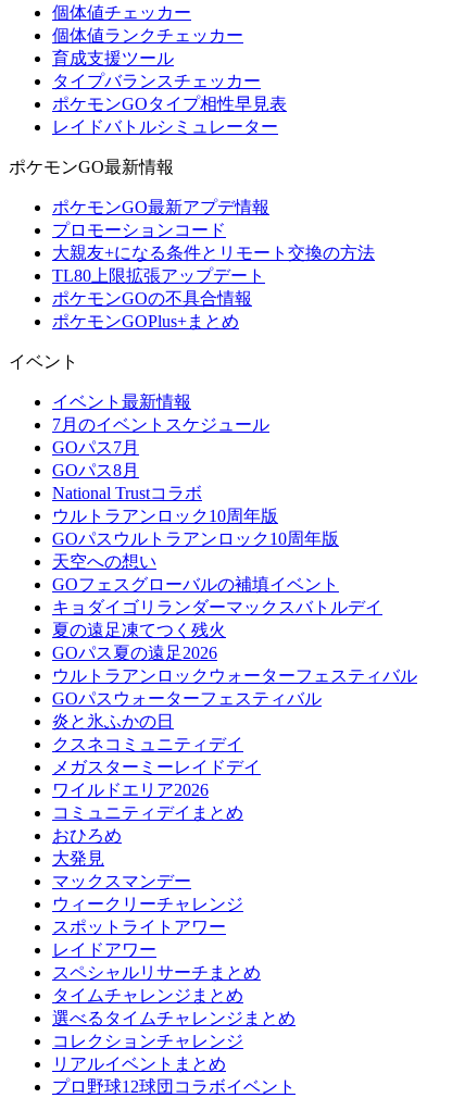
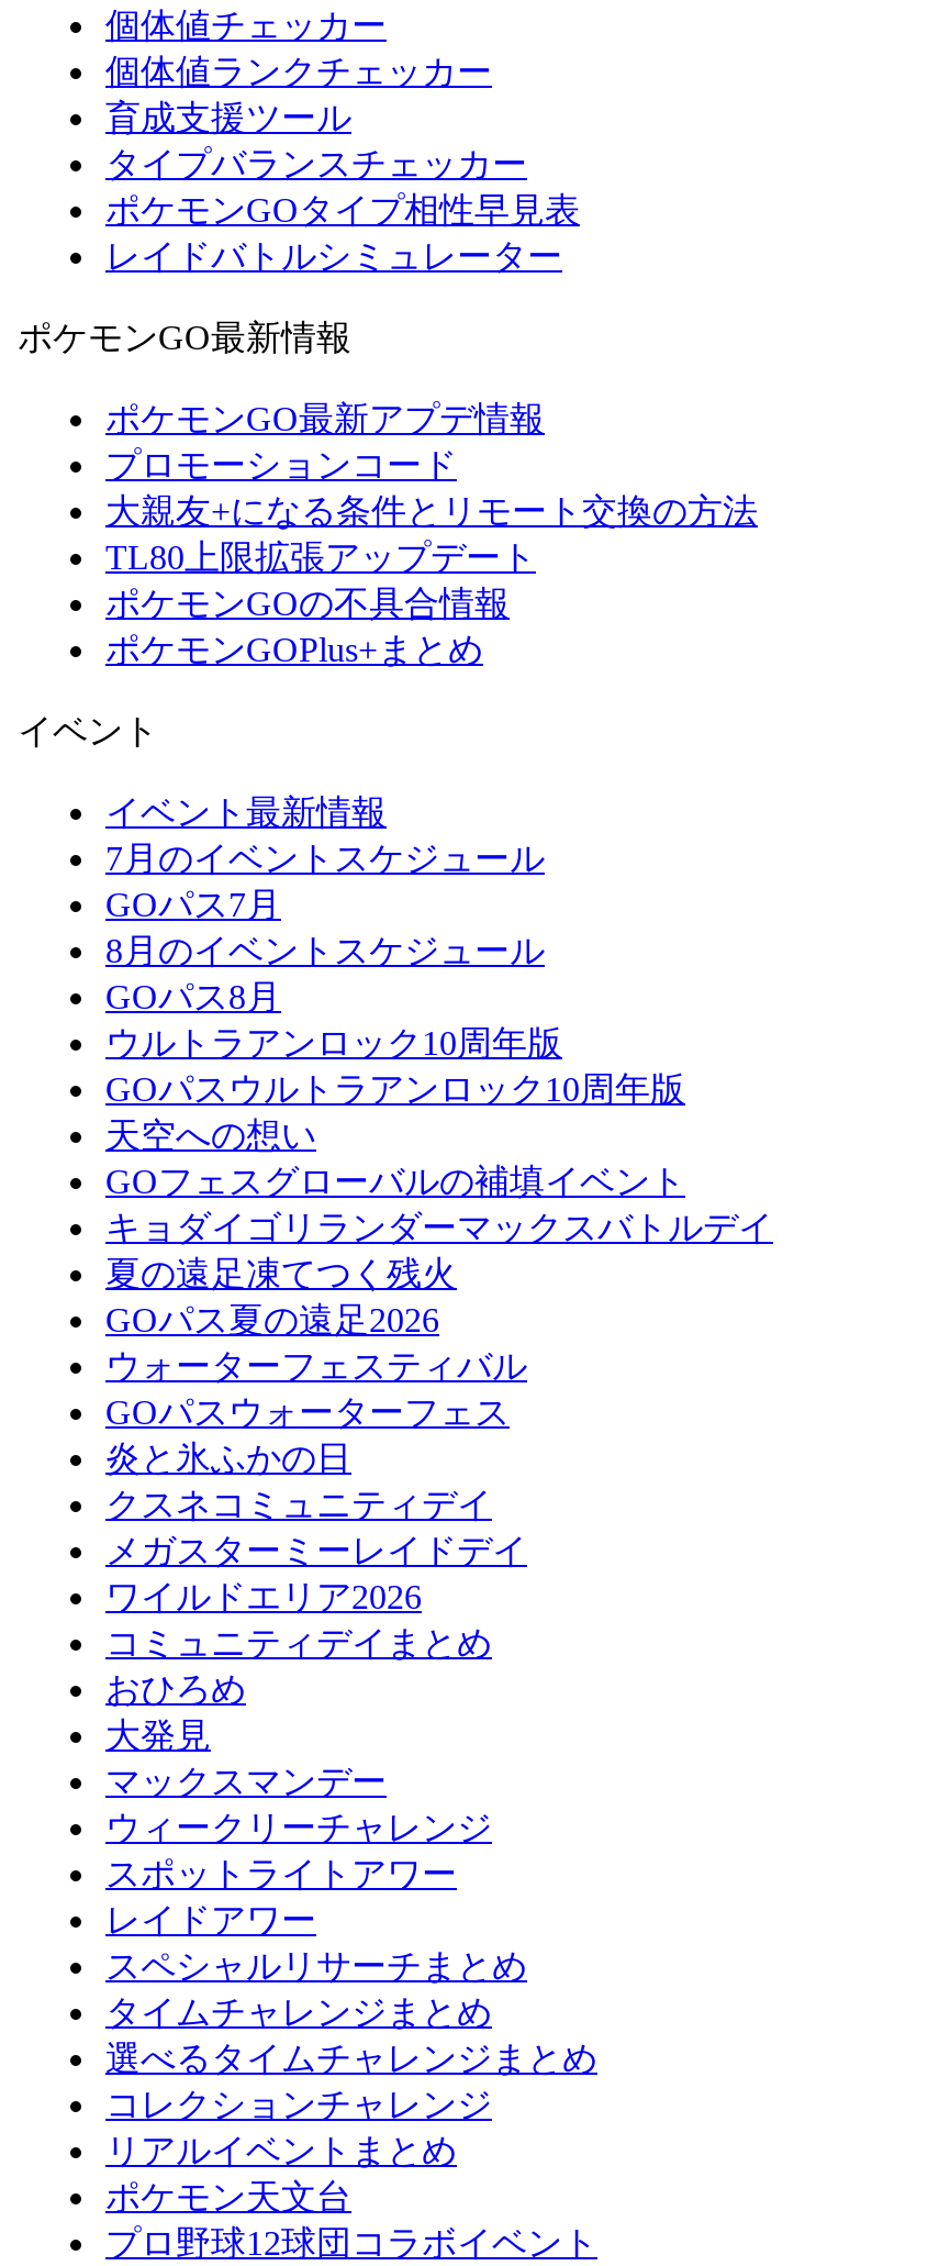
+ 8月のイベントスケジュール

- National Trustコラボ

- ウルトラアンロックウォーターフェスティバル
- GOパスウォーターフェスティバル
+ ウォーターフェスティバル
+ GOパスウォーターフェス

+ ポケモン天文台
